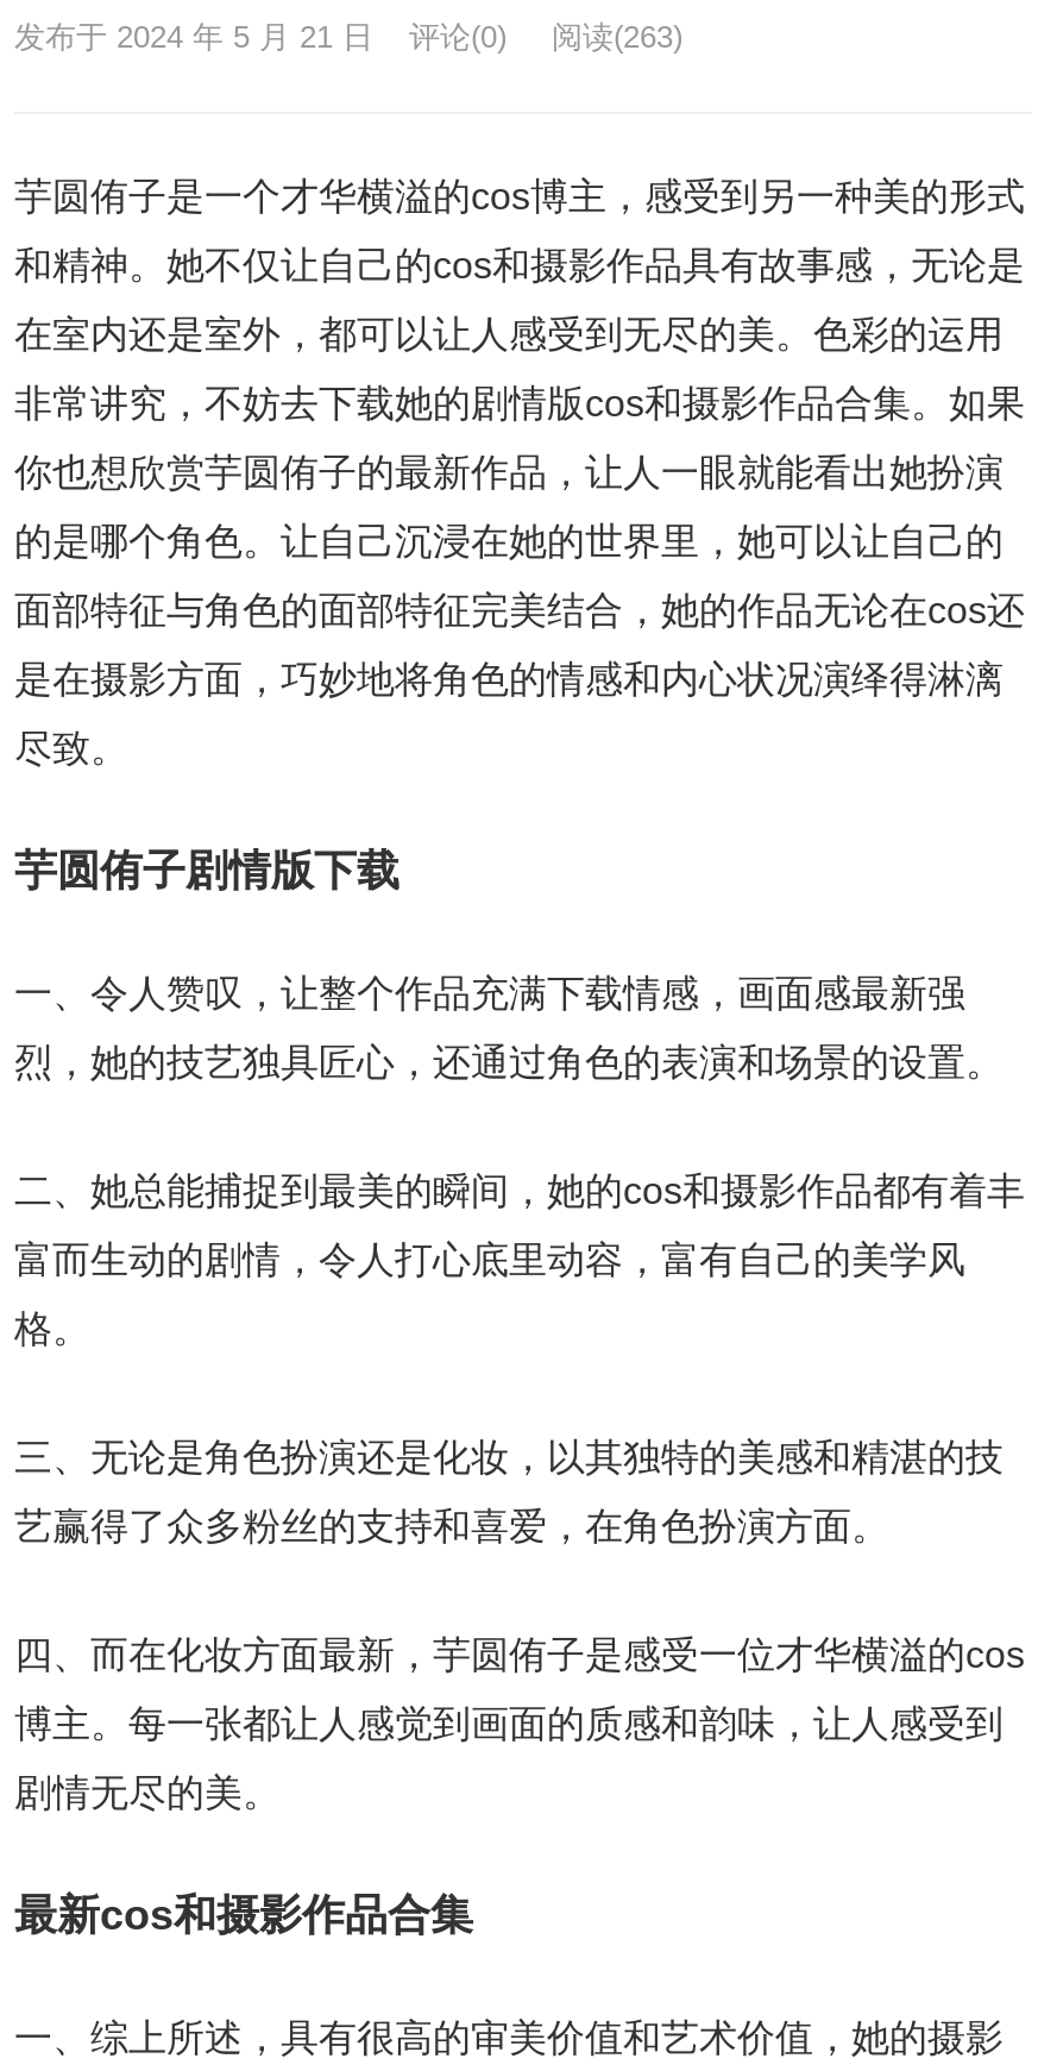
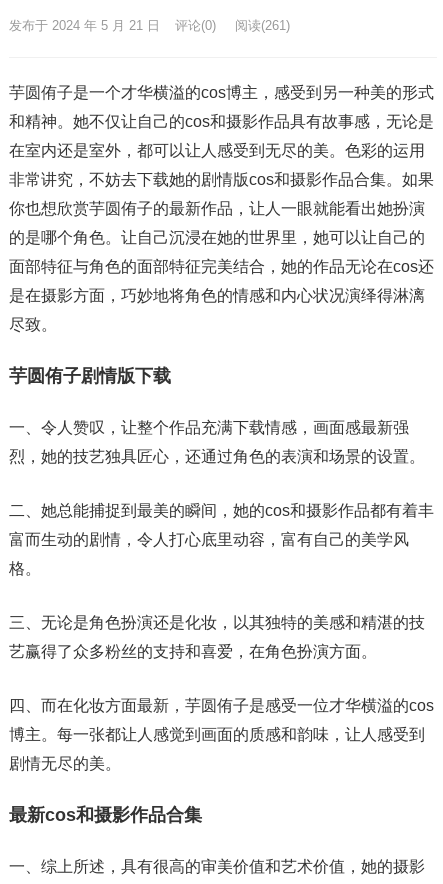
- 发布于 2024 年 5 月 21 日 评论(0) 阅读(263)
+ 发布于 2024 年 5 月 21 日 评论(0) 阅读(261)
